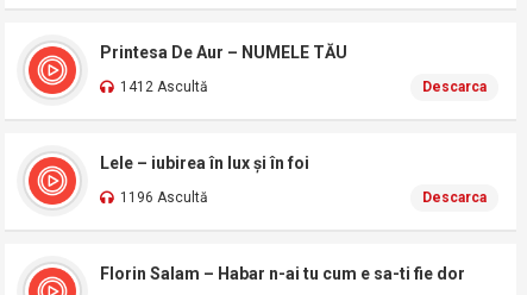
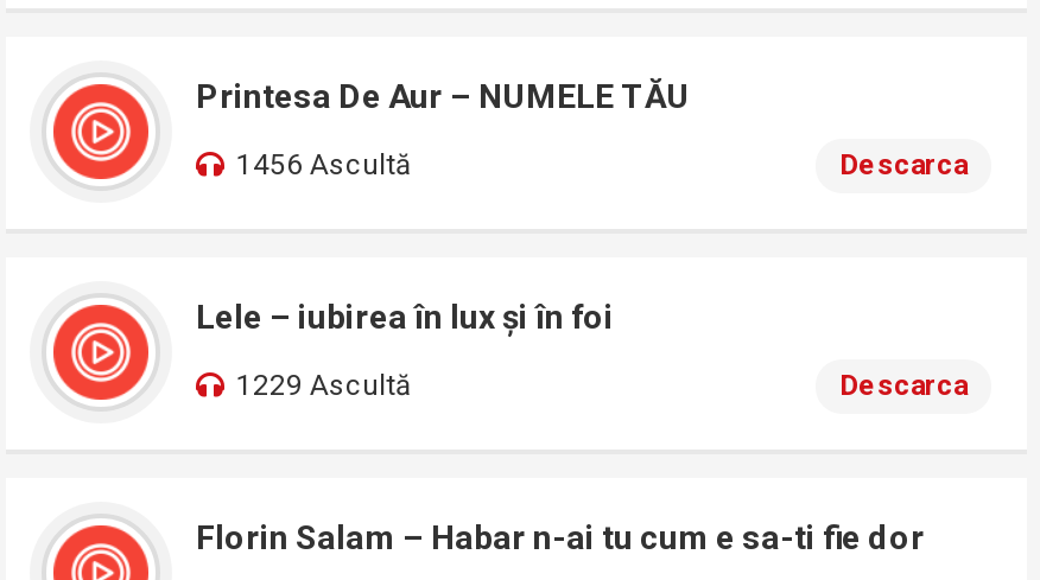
- 1412 Ascultă
+ 1456 Ascultă

- 1196 Ascultă
+ 1229 Ascultă
